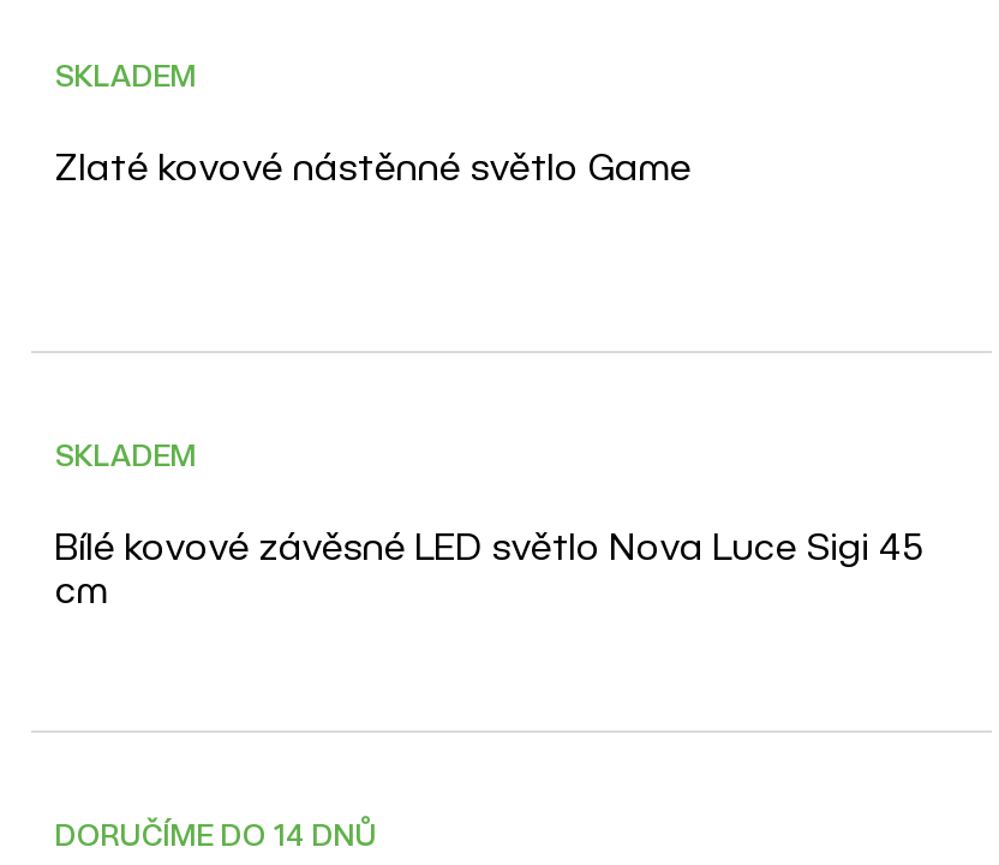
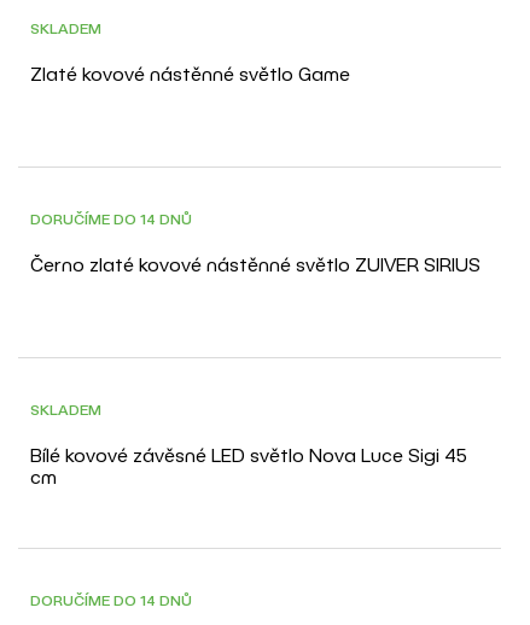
+ Černo zlaté kovové nástěnné světlo ZUIVER SIRIUS

+ DORUČÍME DO 14 DNŮ
